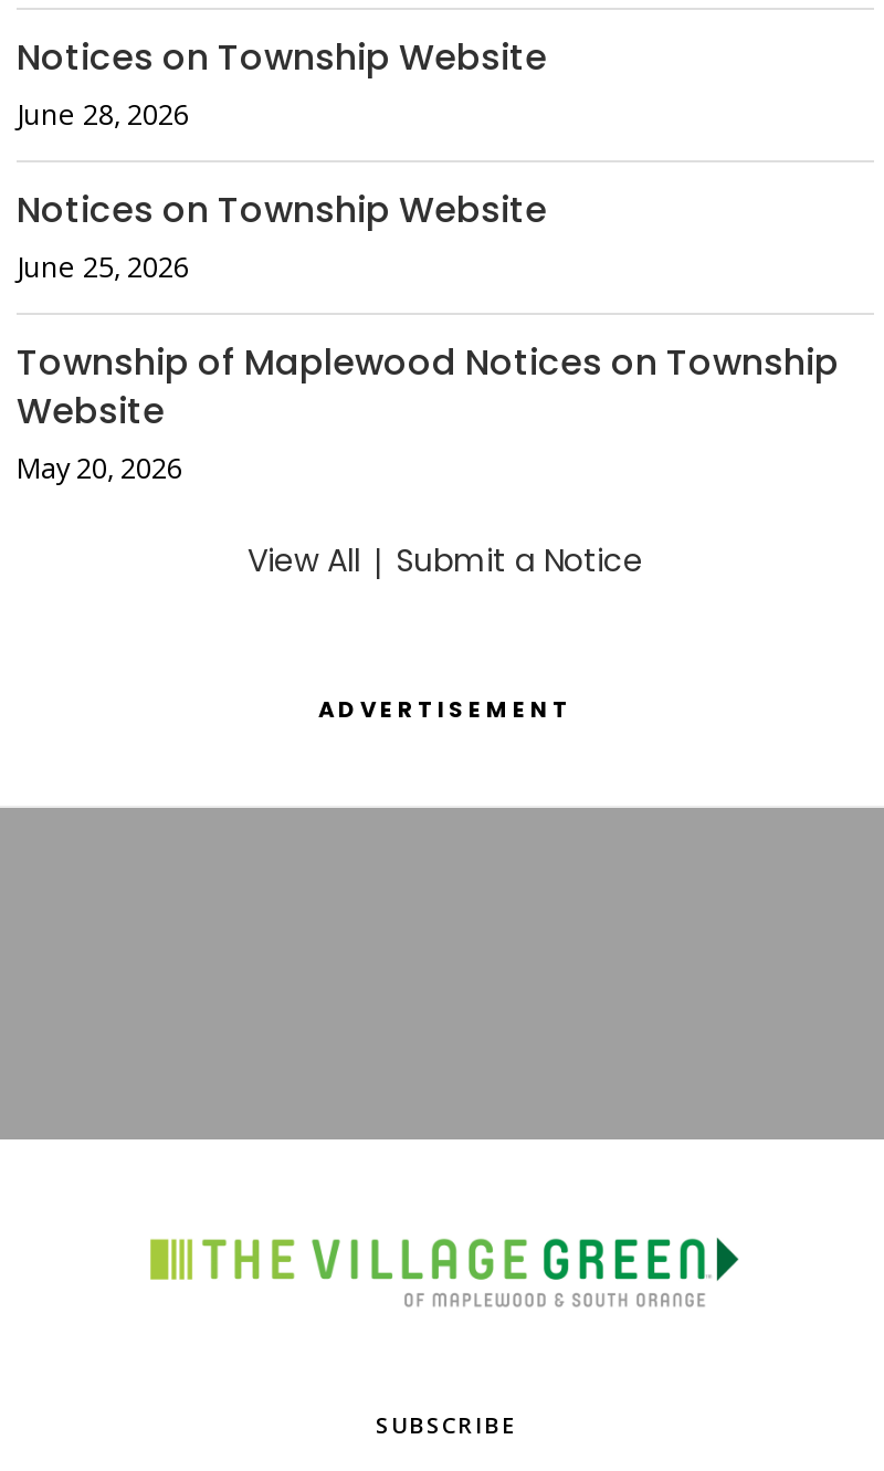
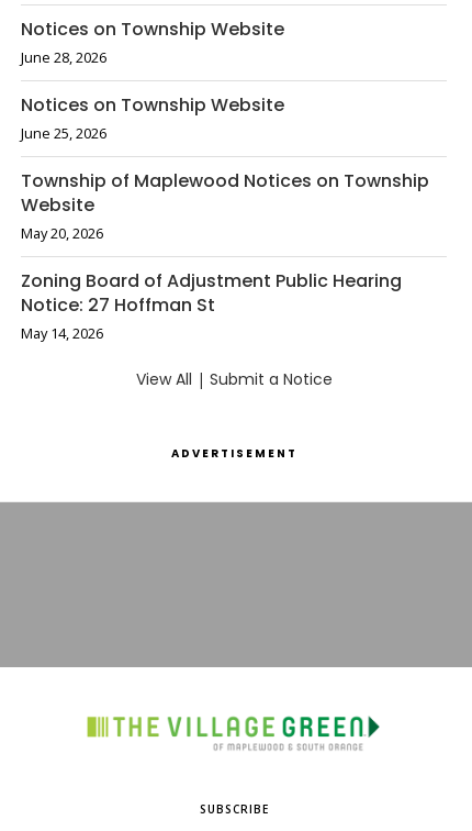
+ Zoning Board of Adjustment Public Hearing
+ Notice: 27 Hoffman St
+ May 14, 2026
